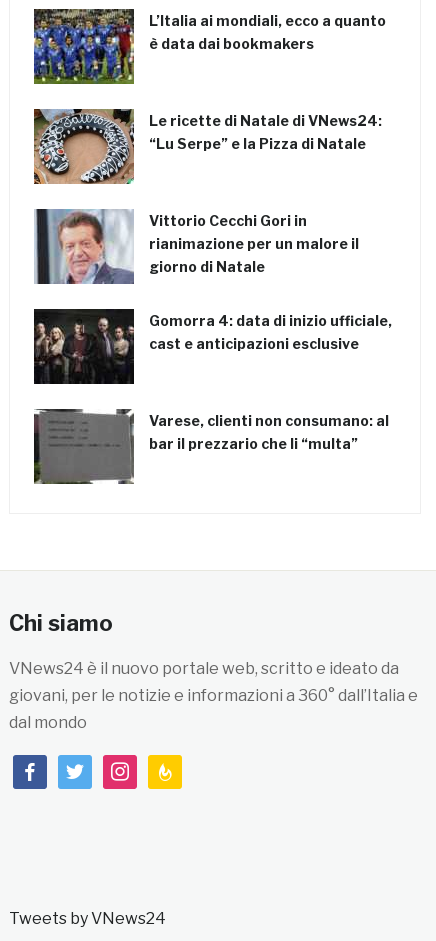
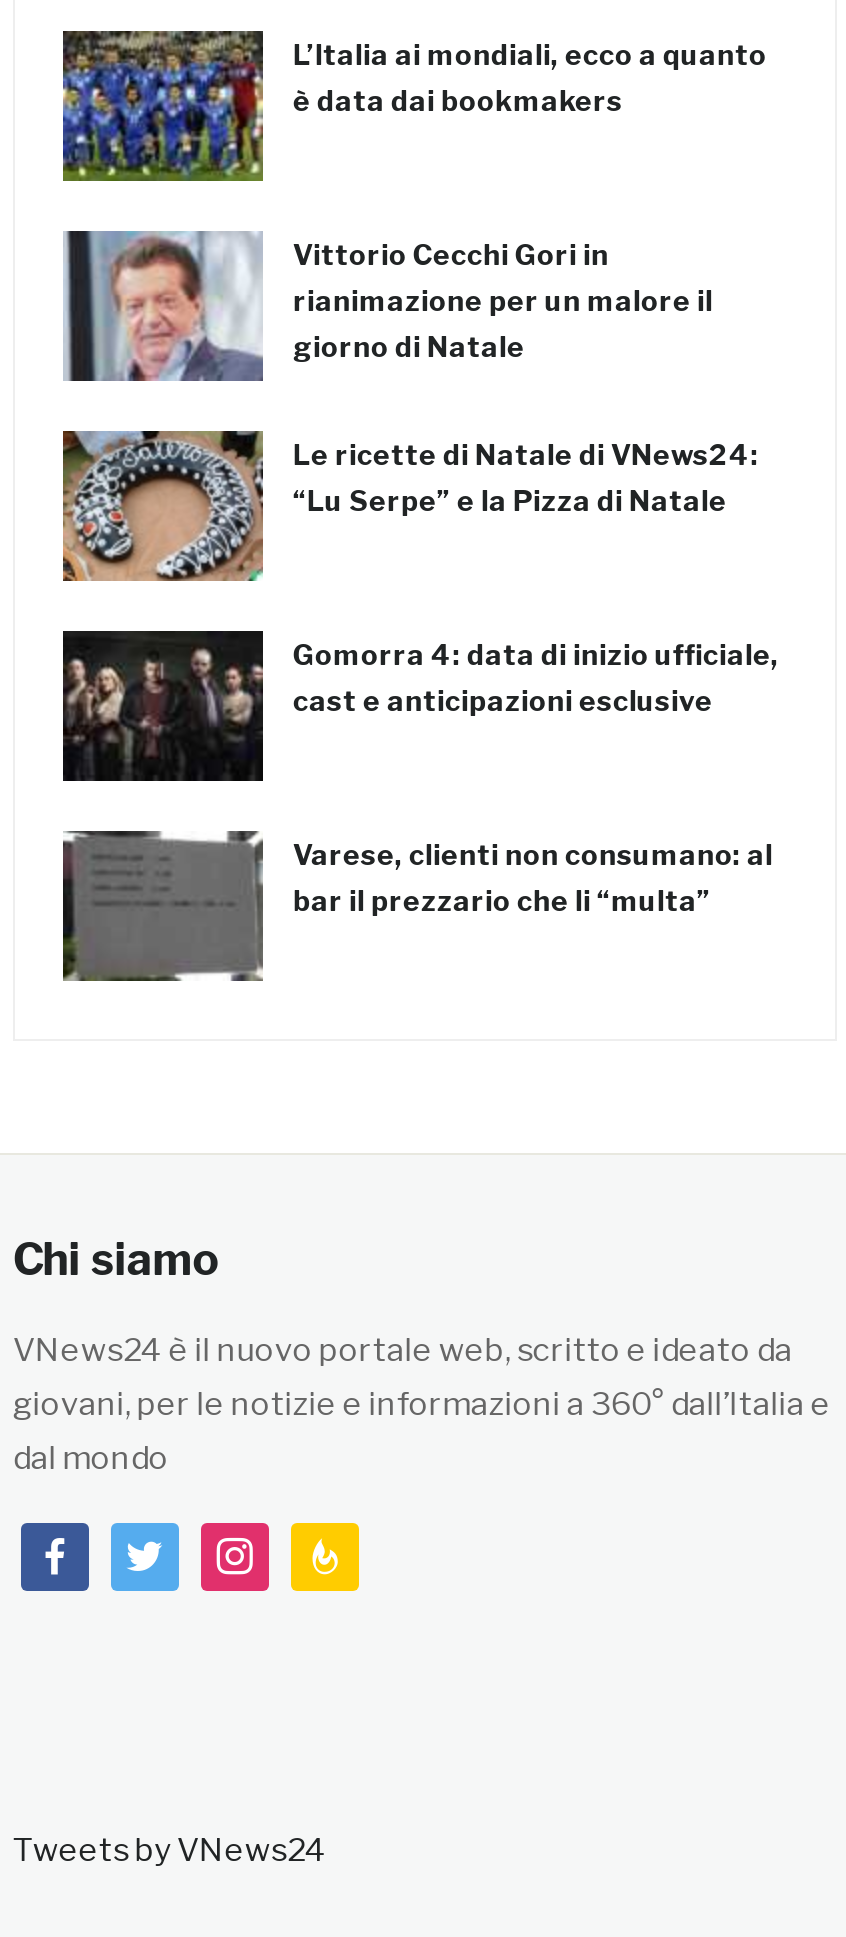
moved down: [image] | Le ricette di Natale di VNews24: | “Lu Serpe” e la Pizza di Natale

moved up: [image] | Vittorio Cecchi Gori in | rianimazione per un malore il | giorno di Natale
